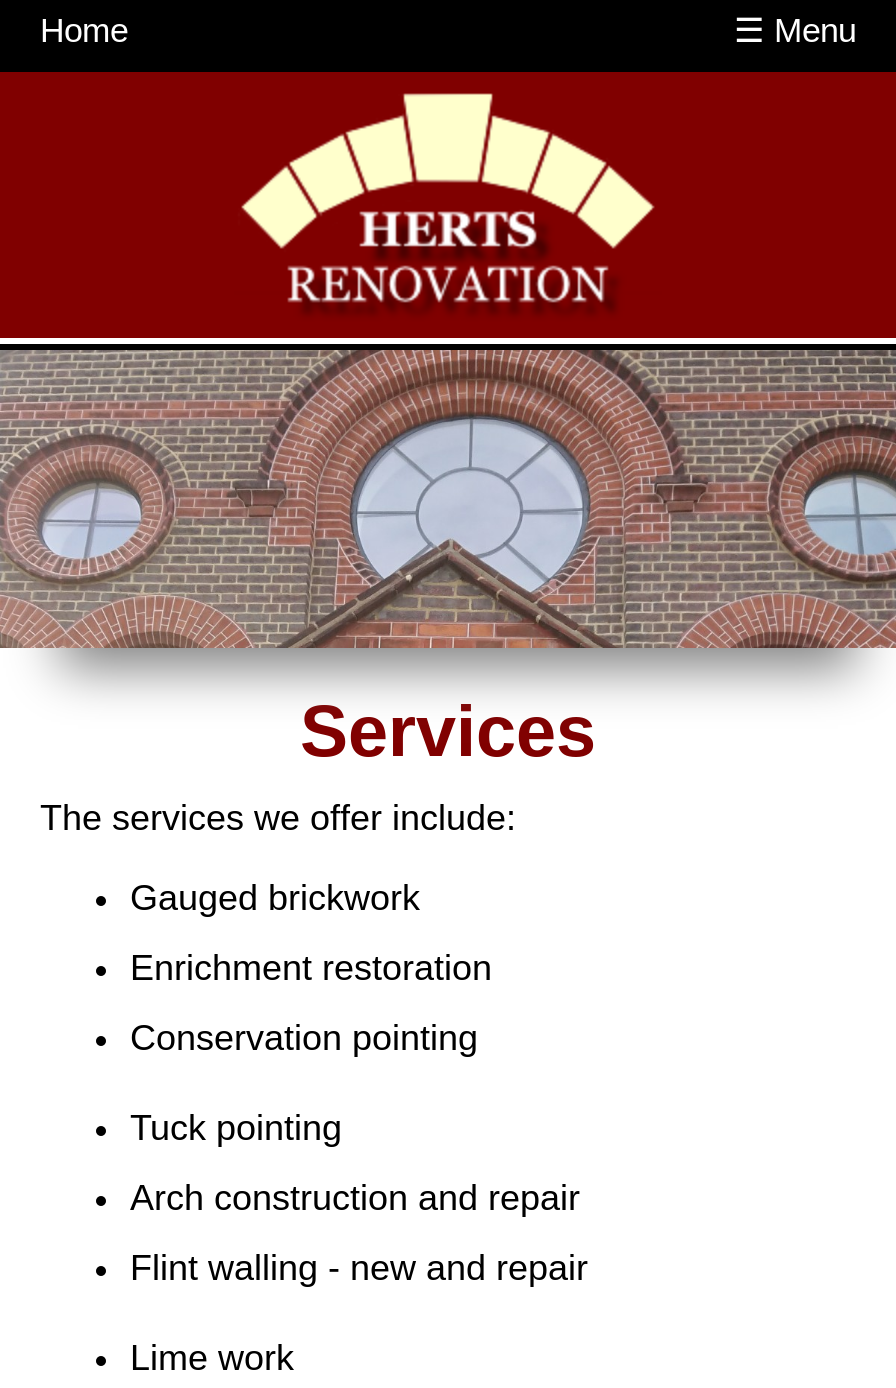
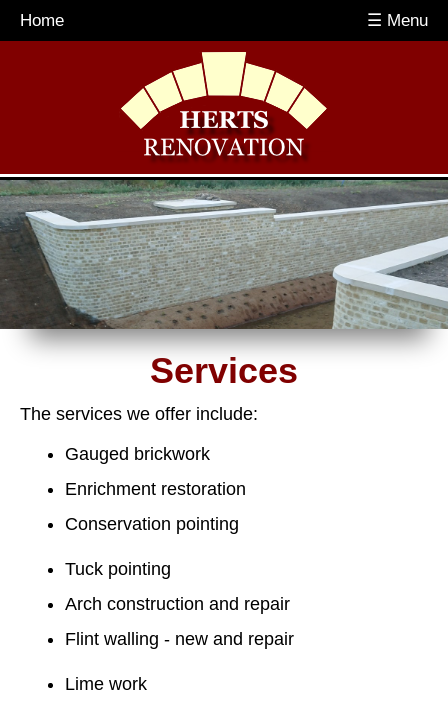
- [image]
+ [image]
